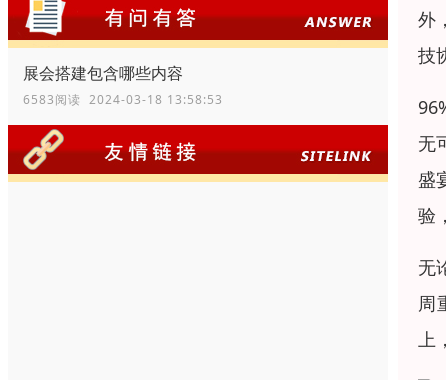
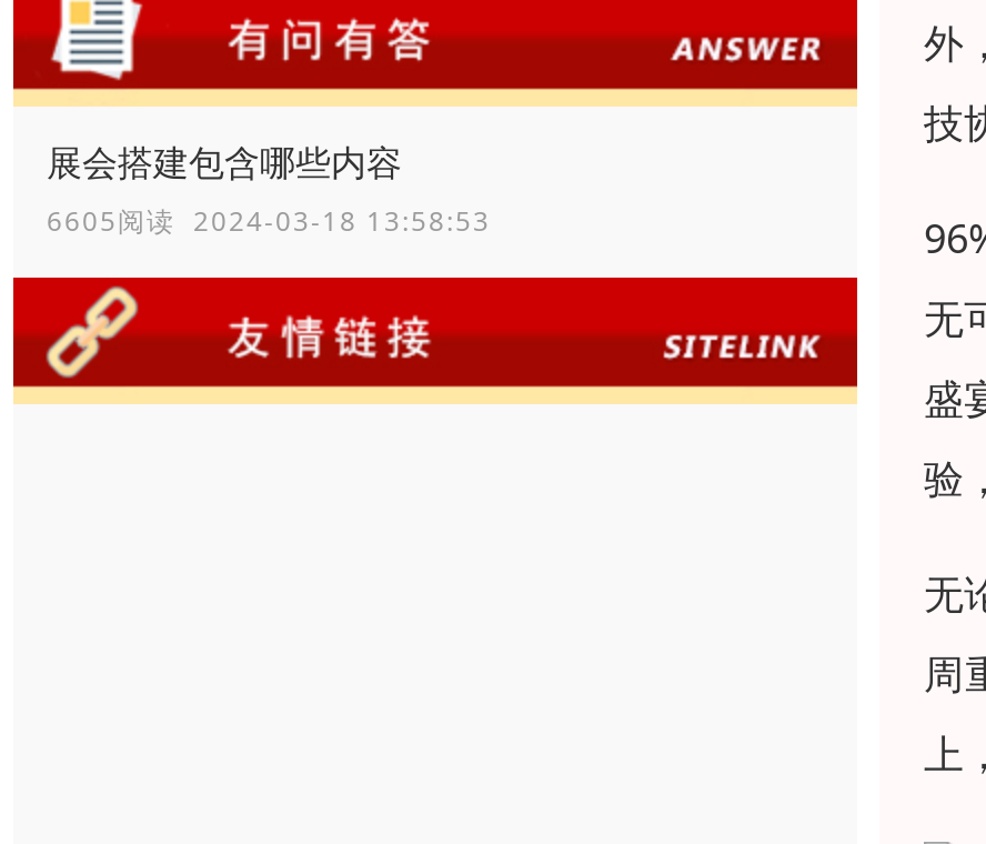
- 6583阅读 2024-03-18 13:58:53
+ 6605阅读 2024-03-18 13:58:53
